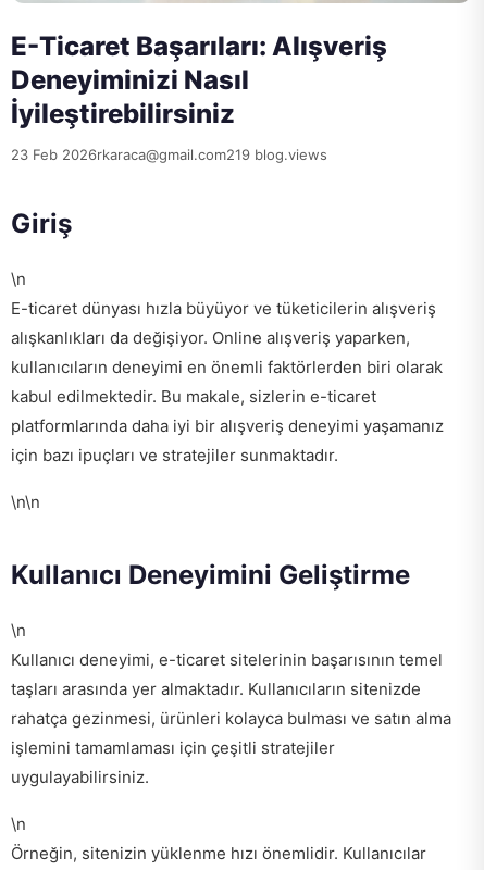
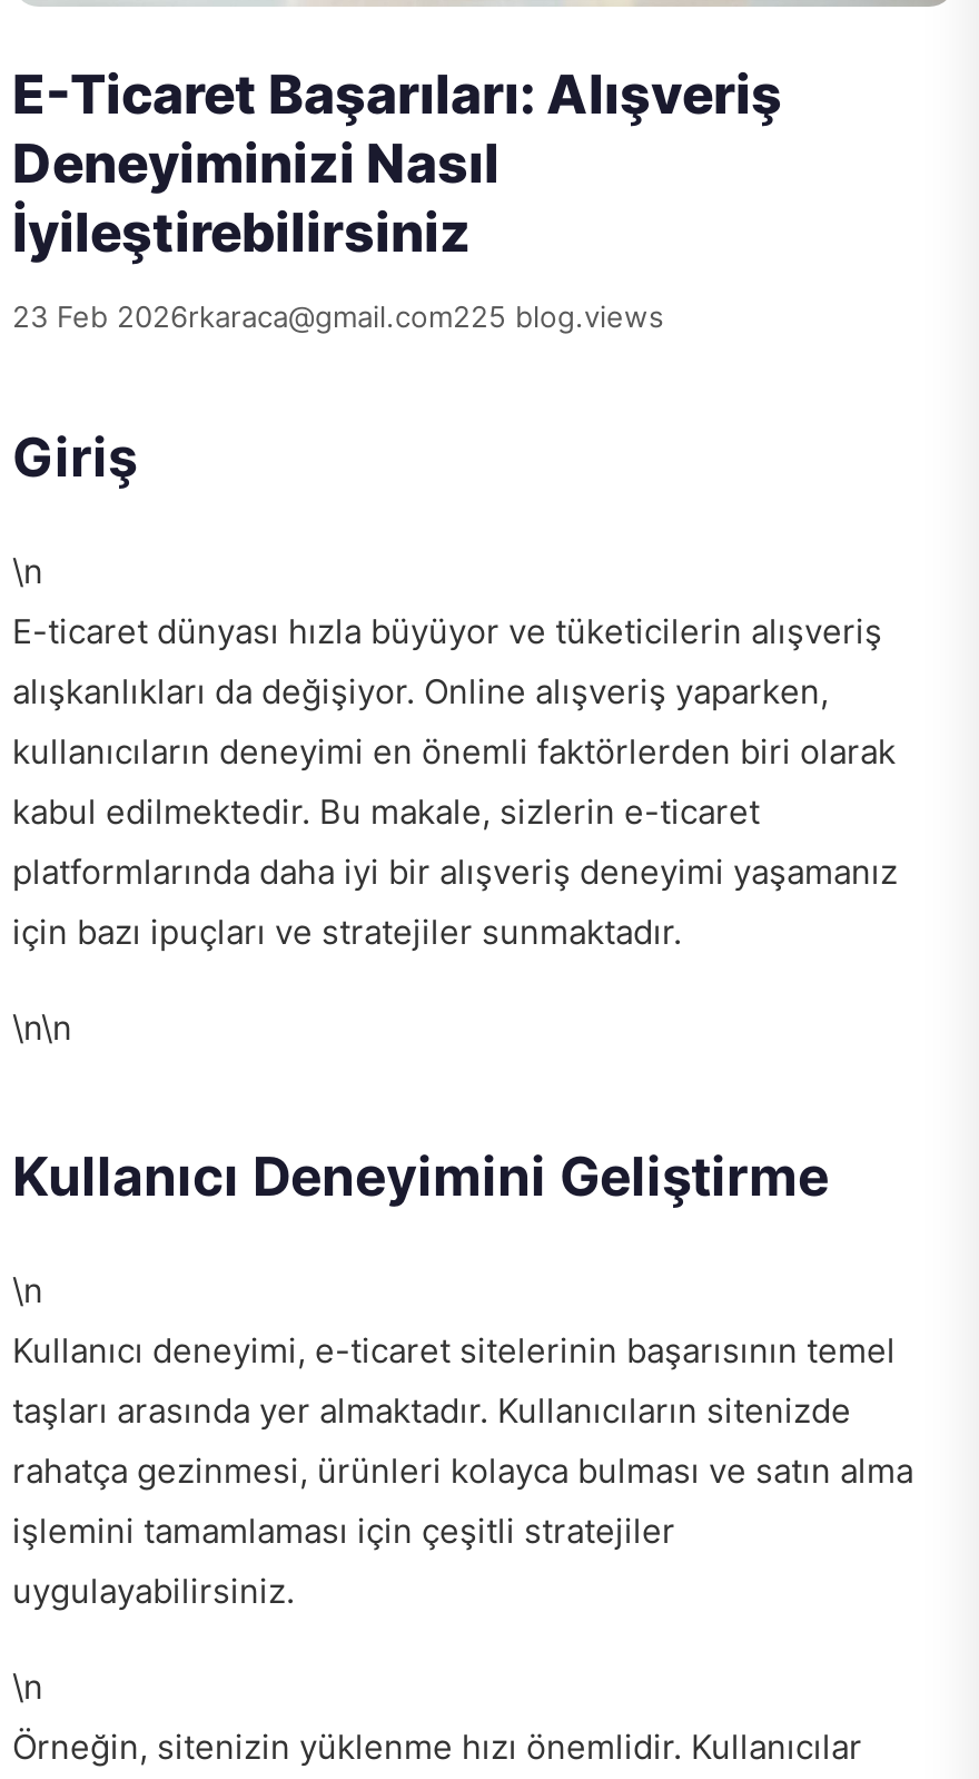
- 23 Feb 2026rkaraca@gmail.com219 blog.views
+ 23 Feb 2026rkaraca@gmail.com225 blog.views
